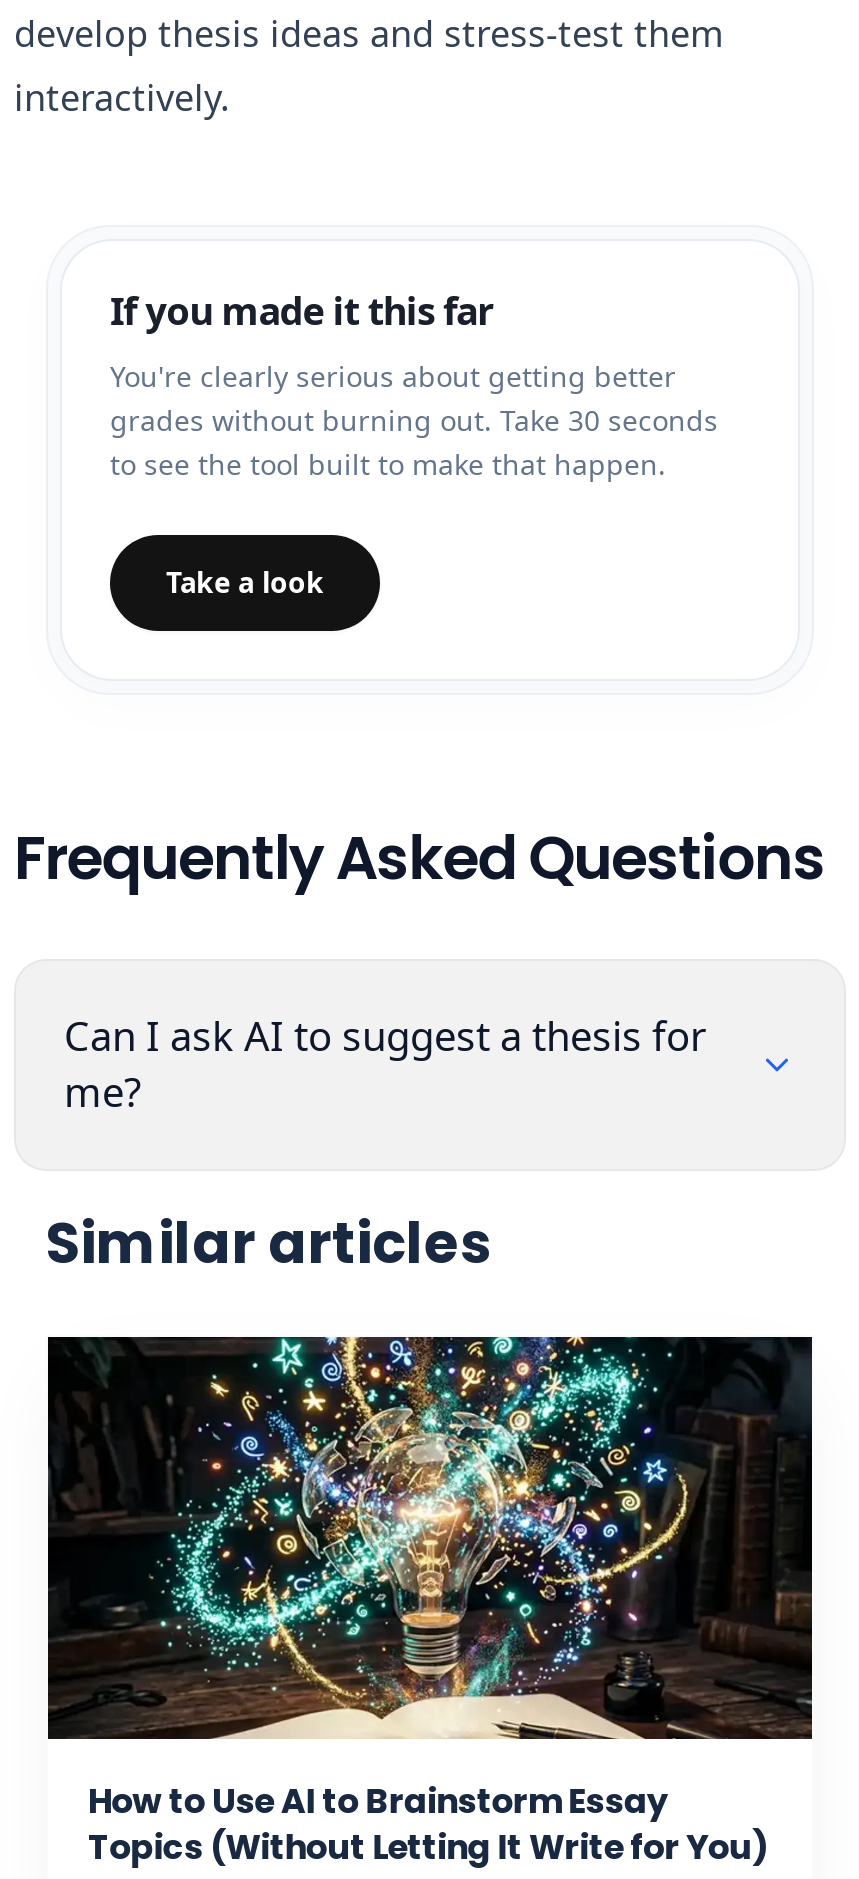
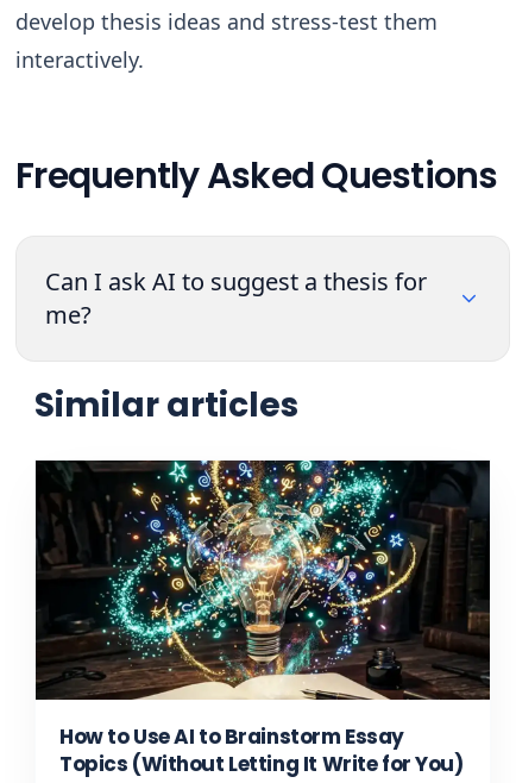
- If you made it this far
- You're clearly serious about getting better
- grades without burning out. Take 30 seconds
- to see the tool built to make that happen.
- Take a look
